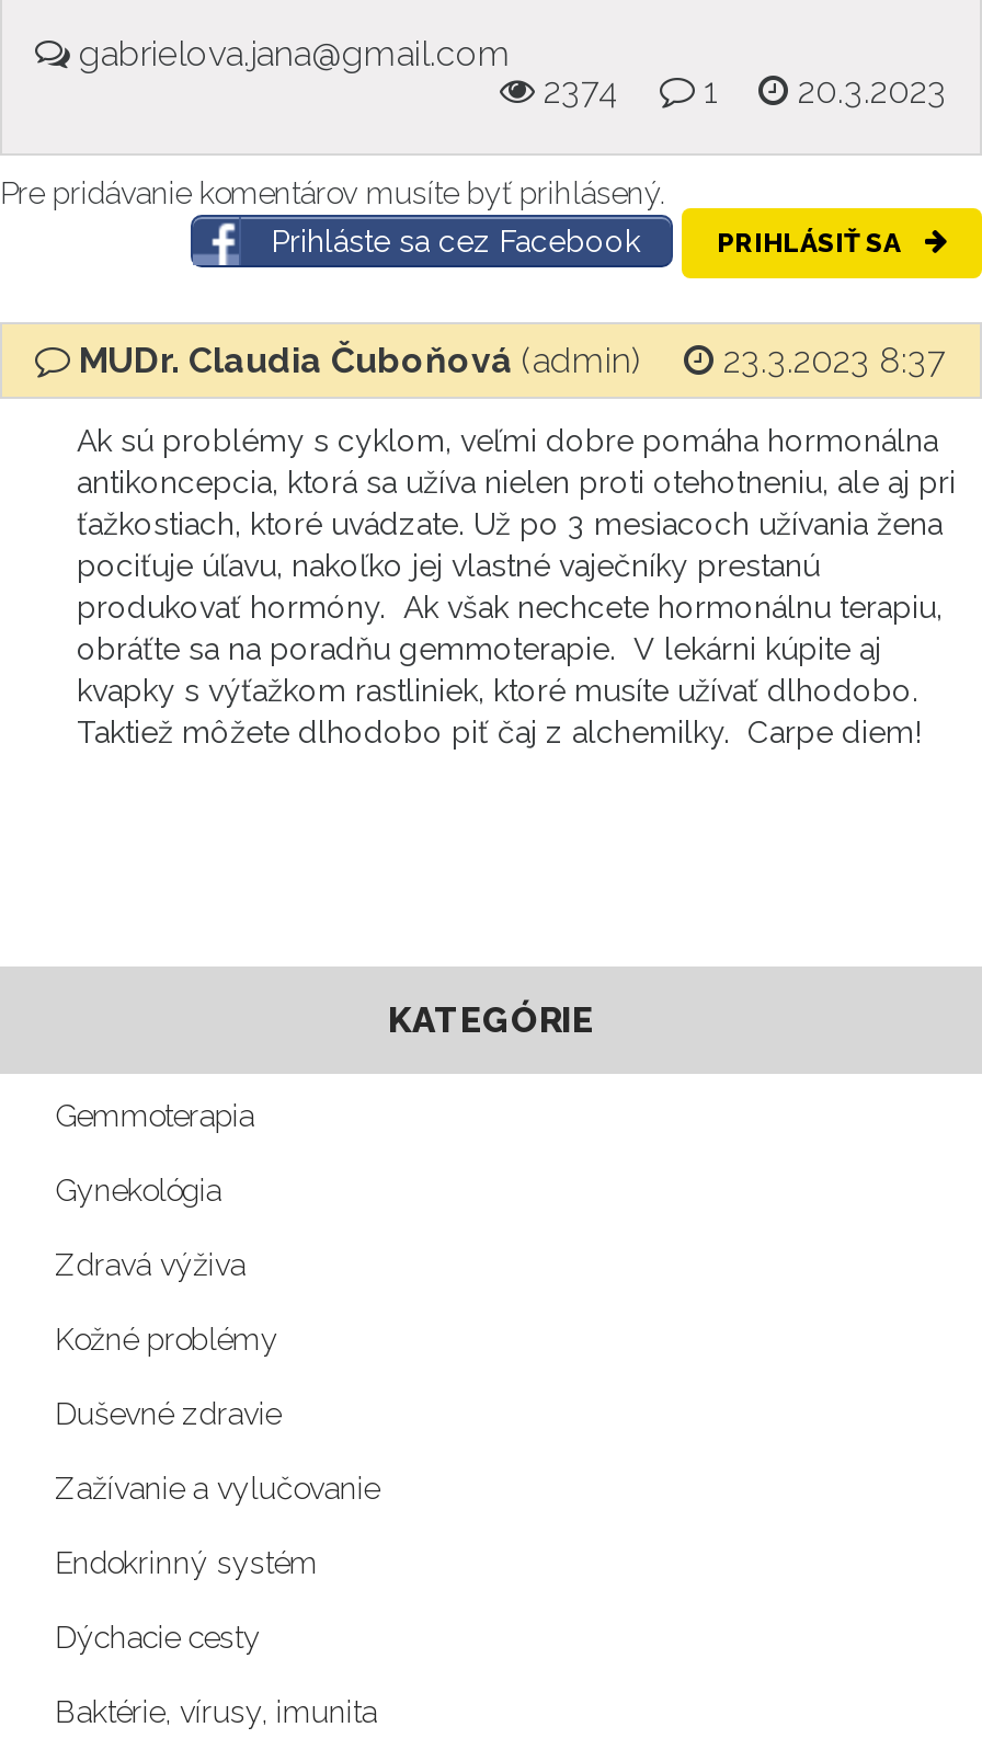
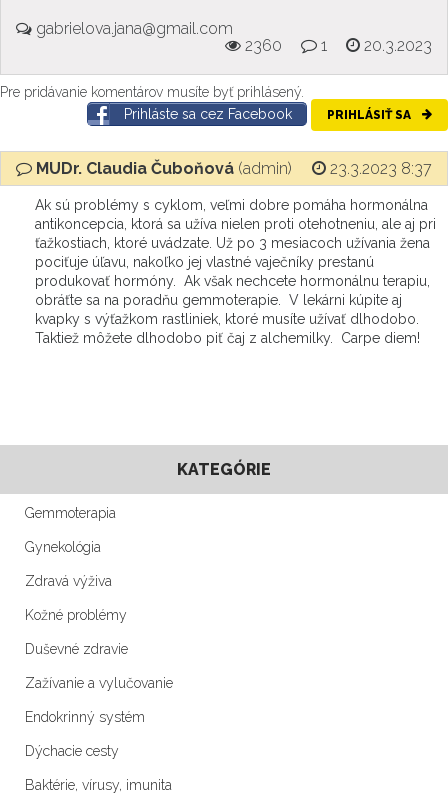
- 2374 1 20.3.2023
+ 2360 1 20.3.2023
